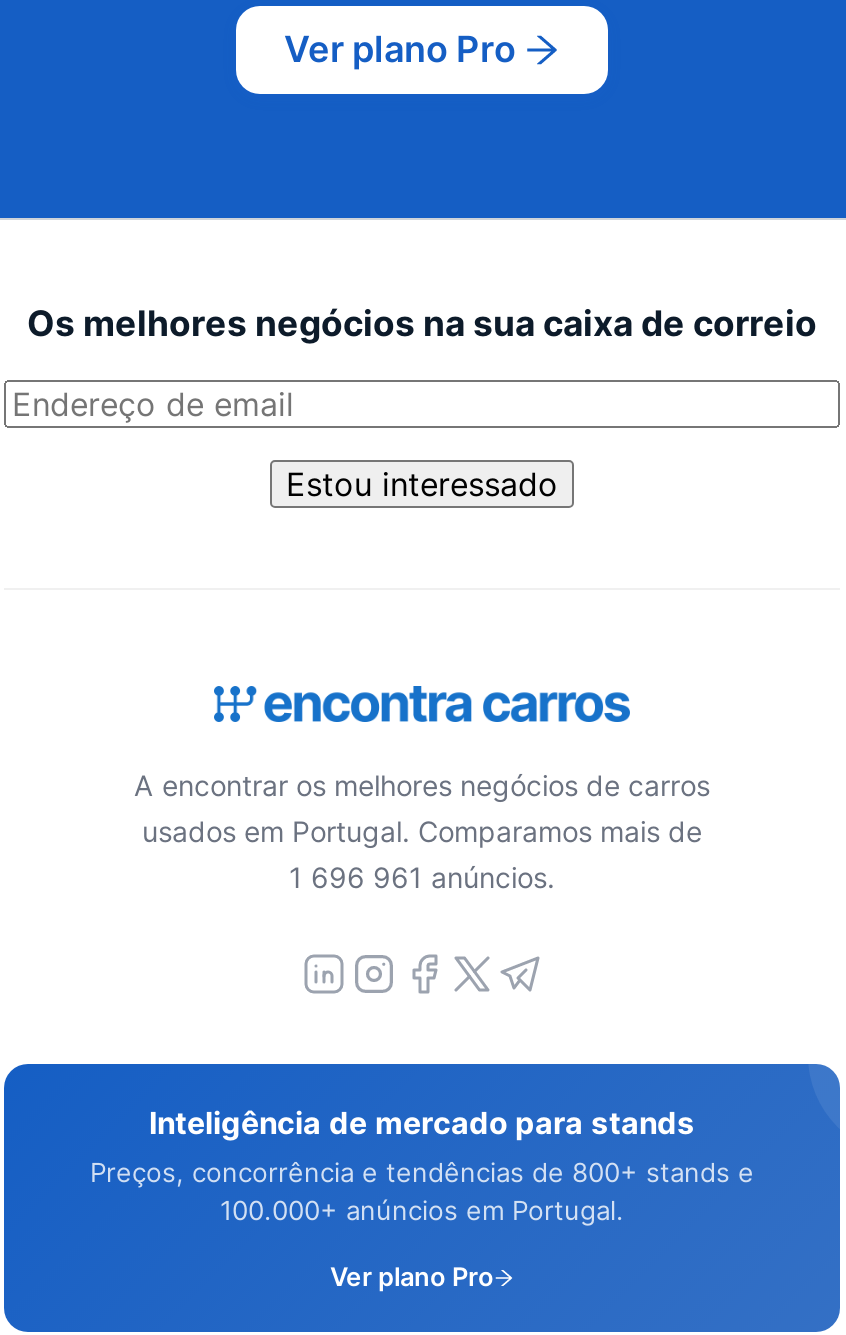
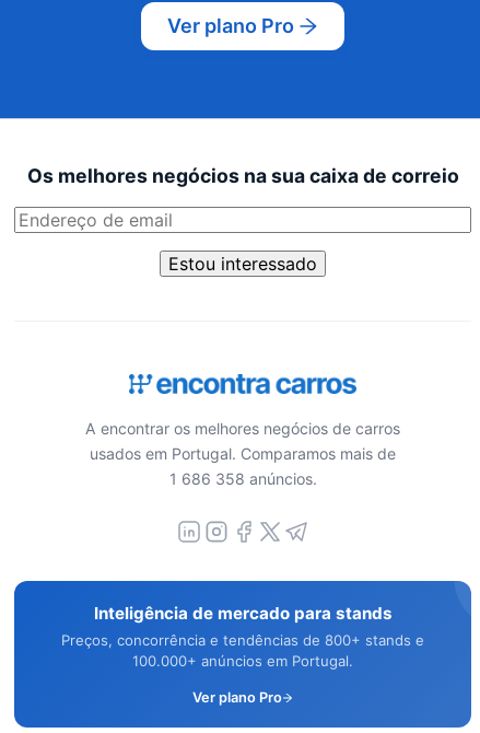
- 1 696 961 anúncios.
+ 1 686 358 anúncios.
